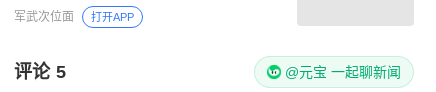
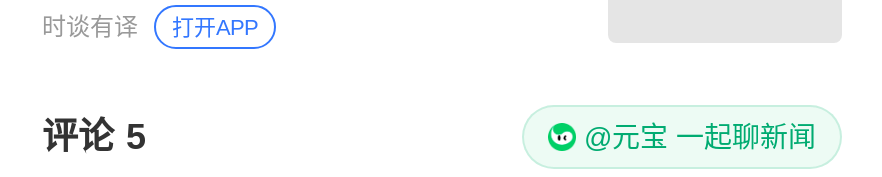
- 军武次位面
+ 时谈有译
